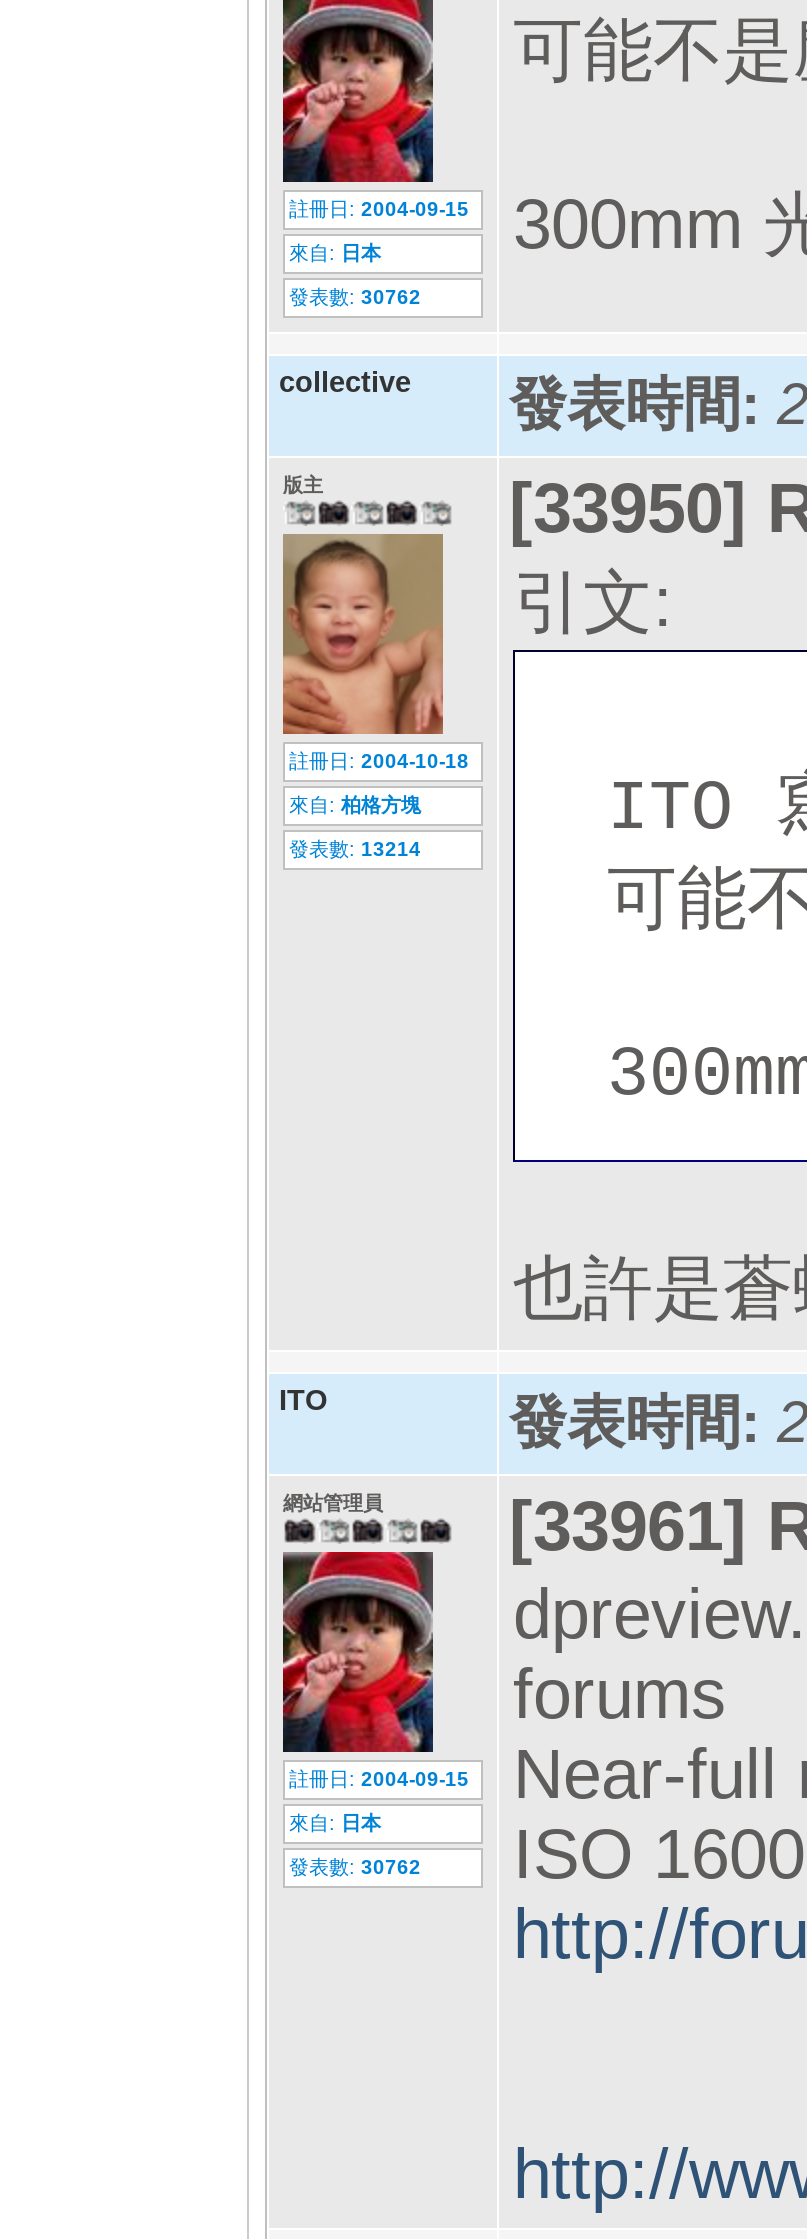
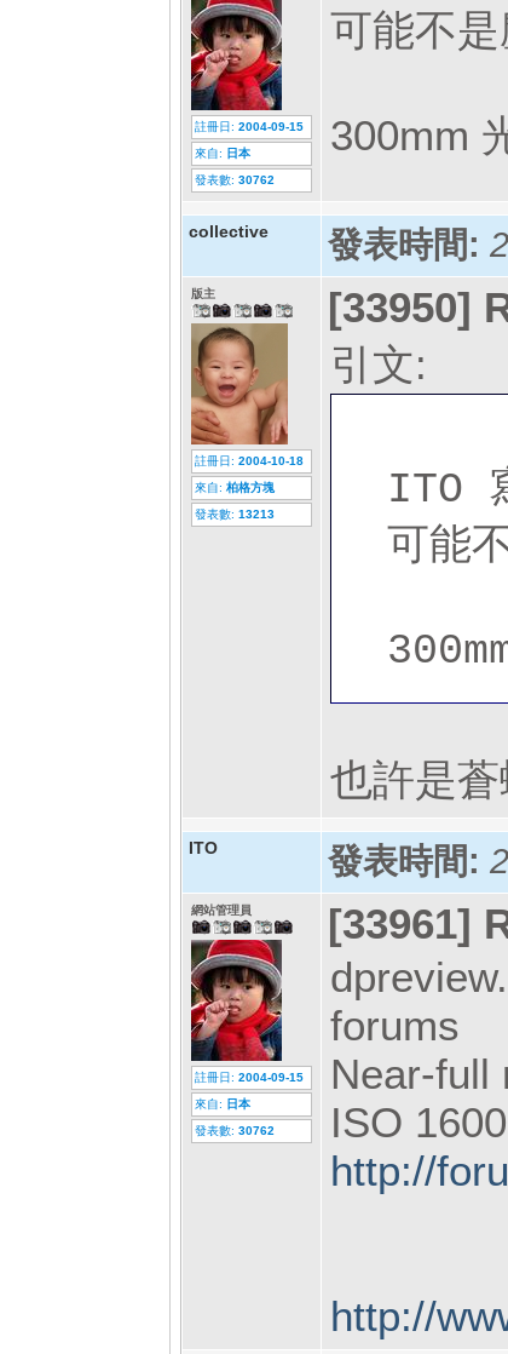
- 發表數: 13214
+ 發表數: 13213
